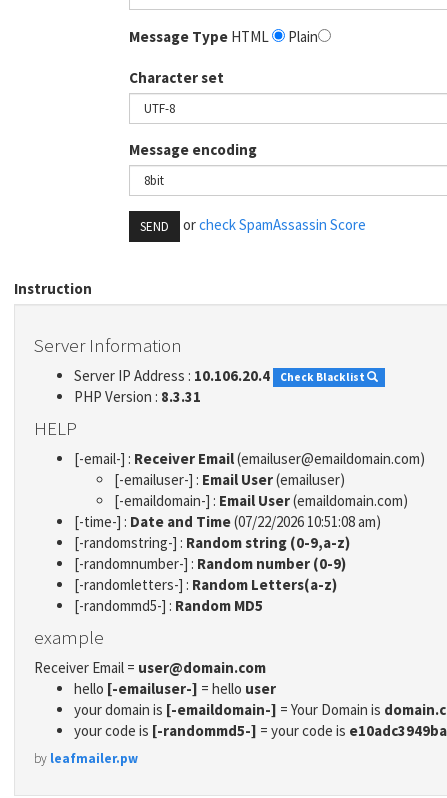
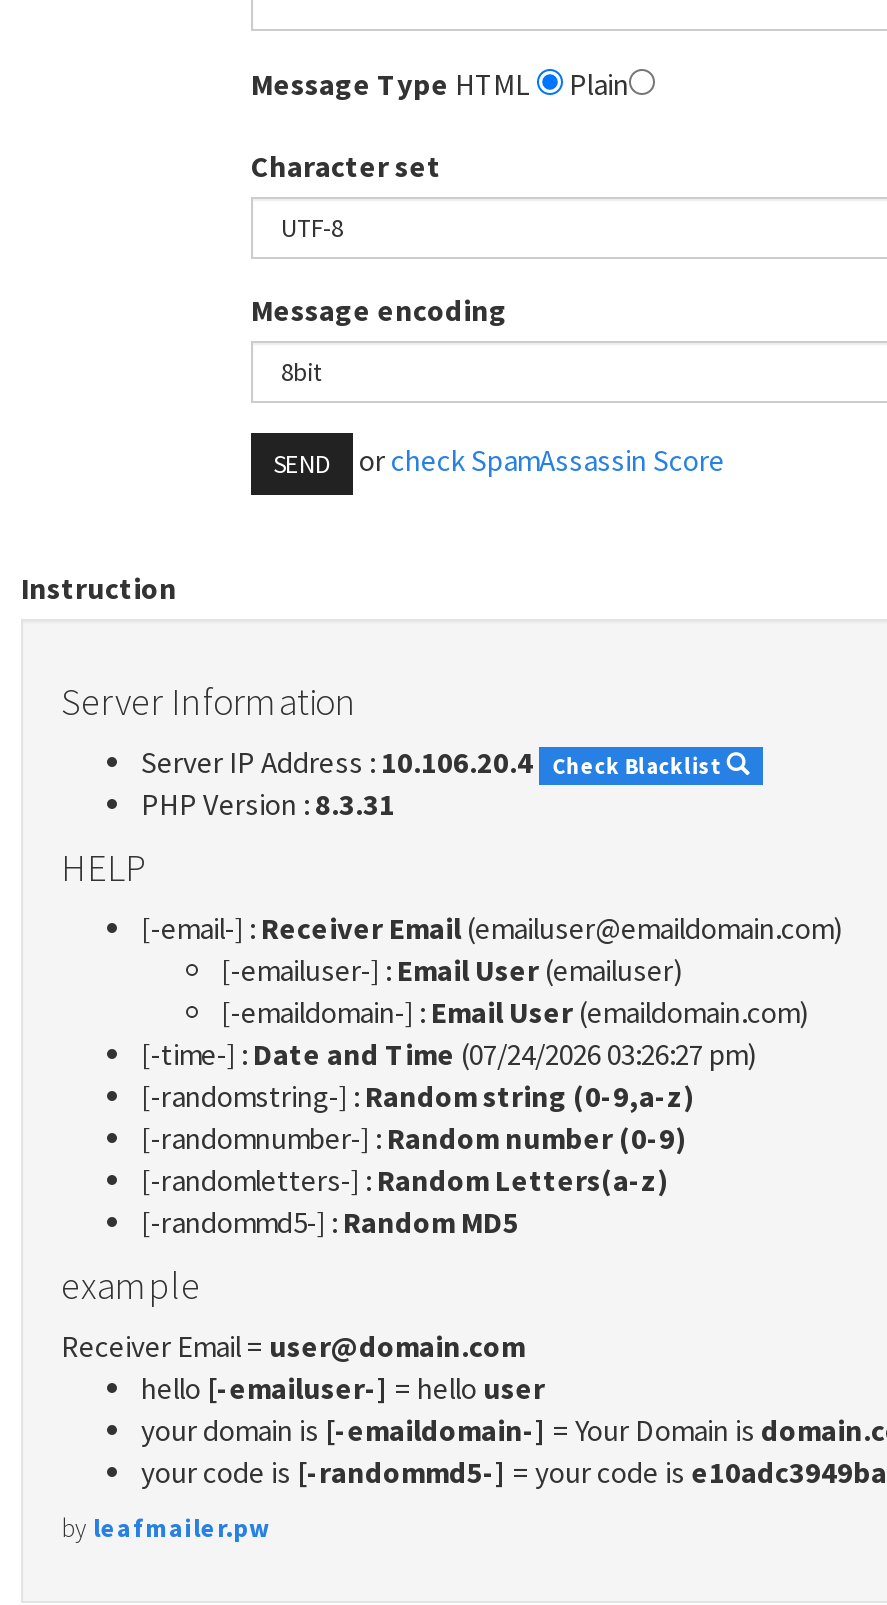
- [-time-] : Date and Time (07/22/2026 10:51:08 am)
+ [-time-] : Date and Time (07/24/2026 03:26:27 pm)
